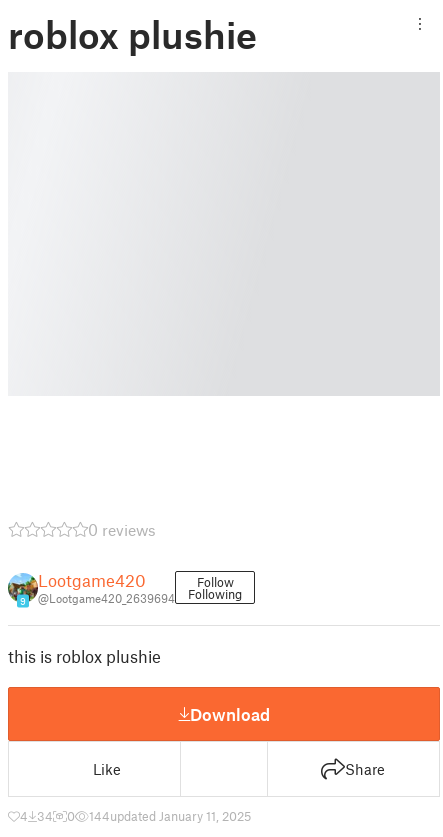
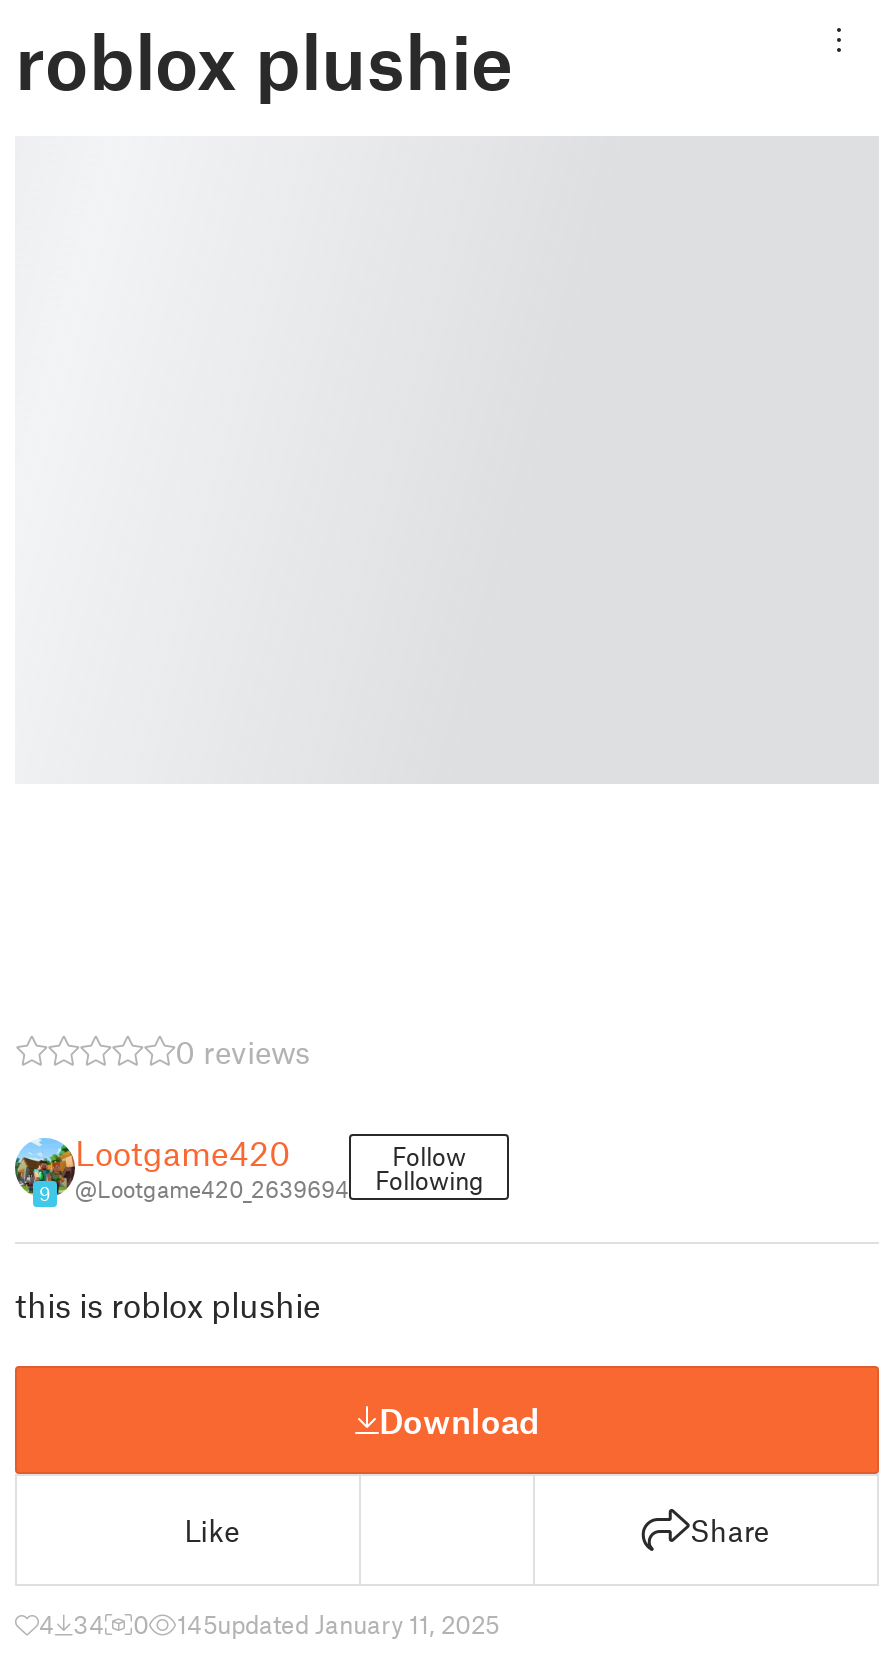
- 144updated January 11, 2025
+ 145updated January 11, 2025
